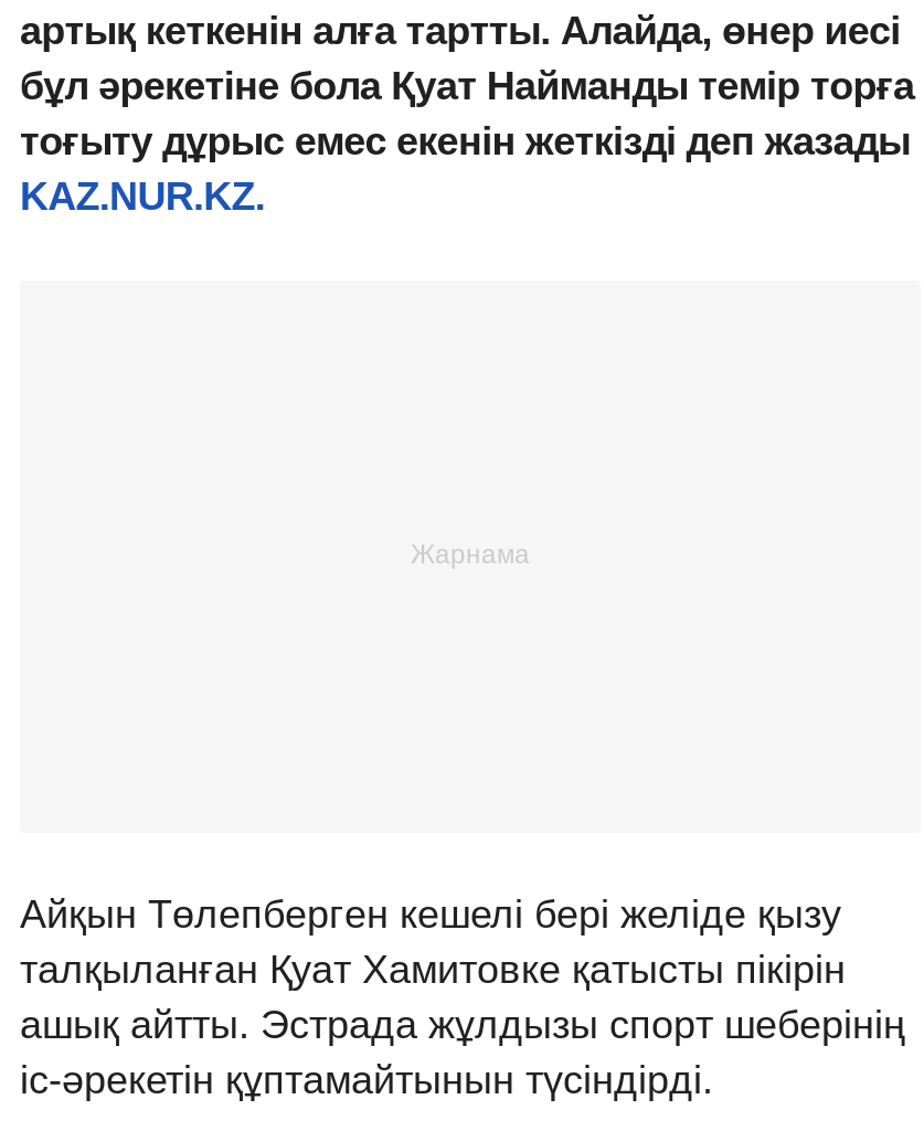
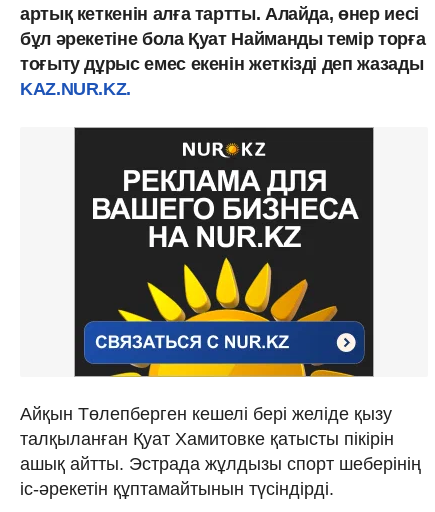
+ [image]
